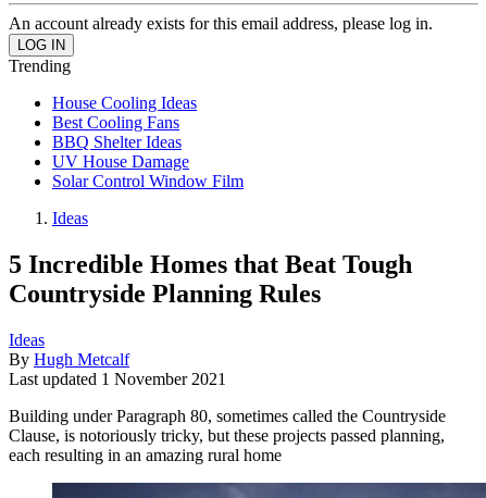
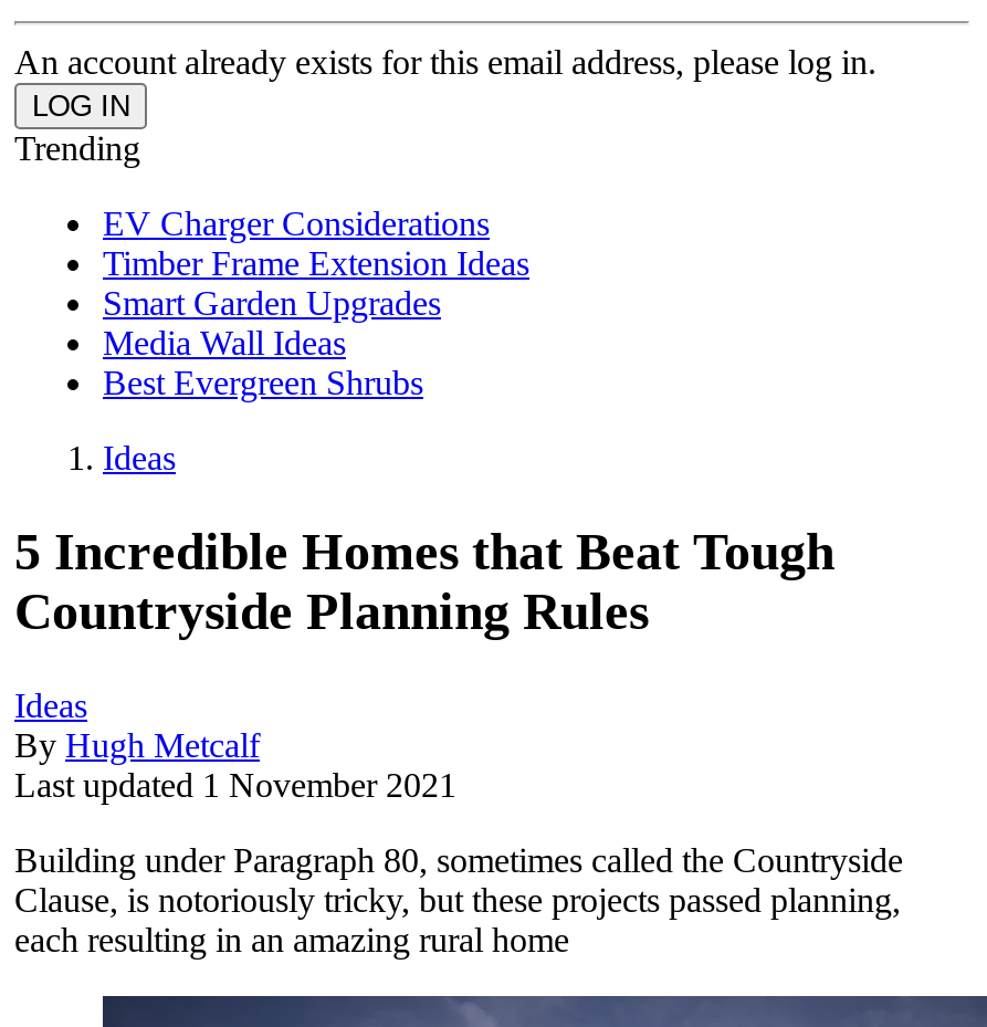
- House Cooling Ideas
- Best Cooling Fans
- BBQ Shelter Ideas
- UV House Damage
- Solar Control Window Film
+ EV Charger Considerations
+ Timber Frame Extension Ideas
+ Smart Garden Upgrades
+ Media Wall Ideas
+ Best Evergreen Shrubs
